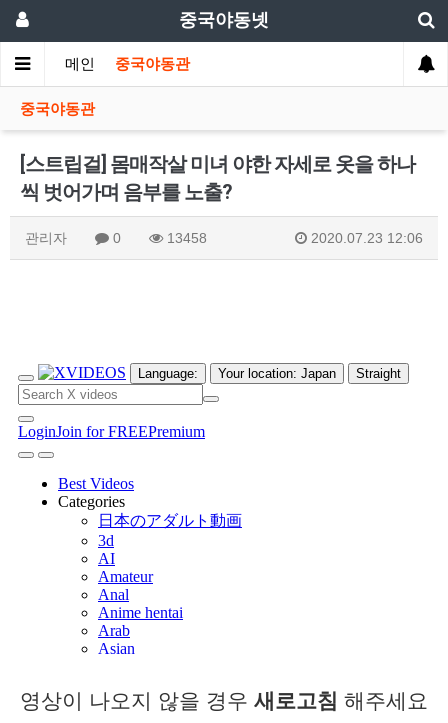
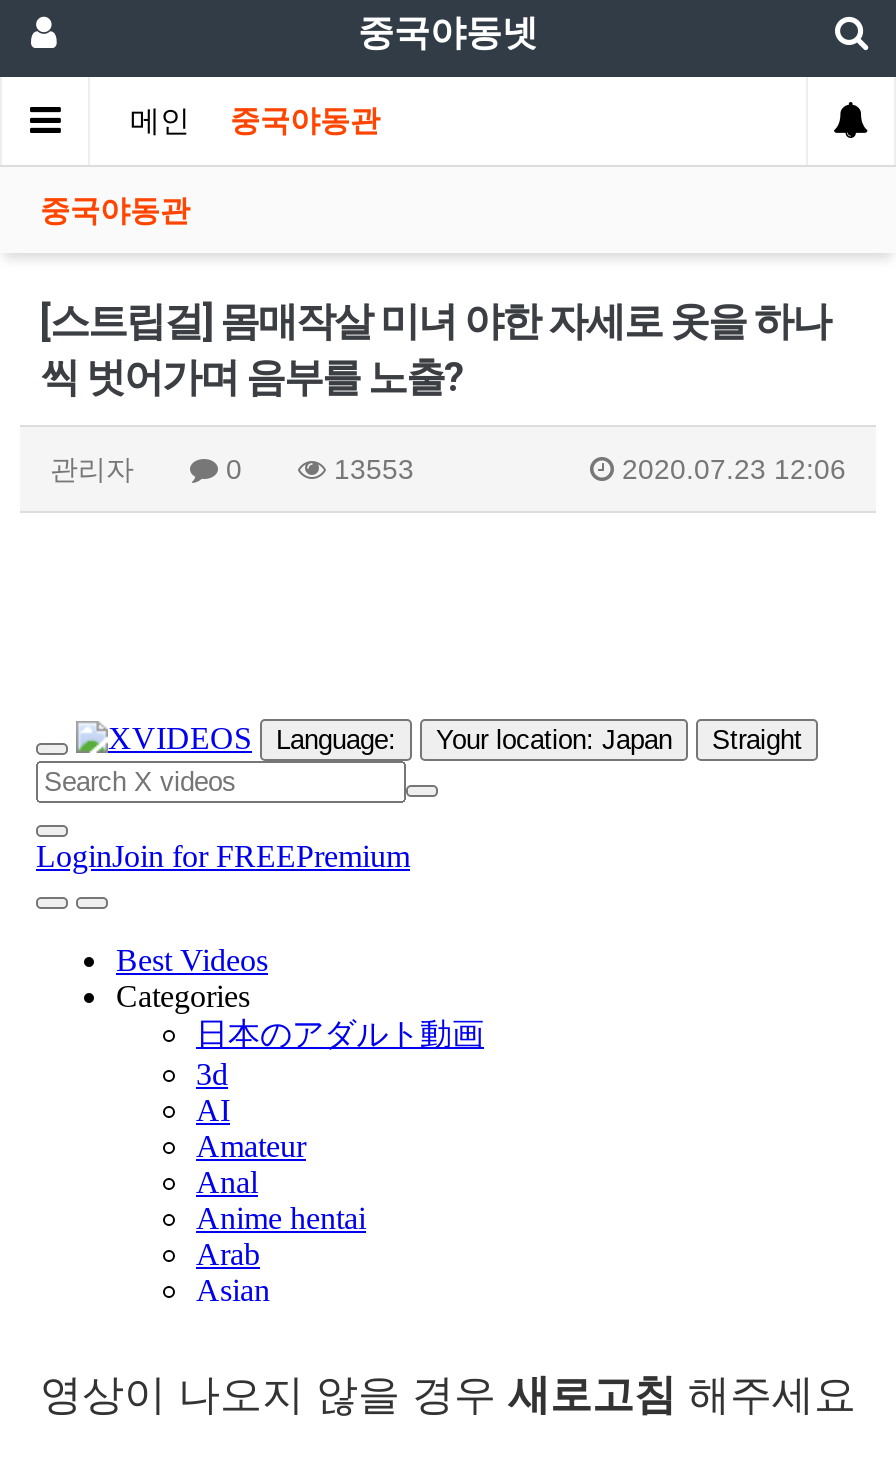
- 13458
+ 13553
